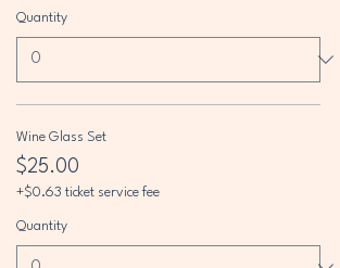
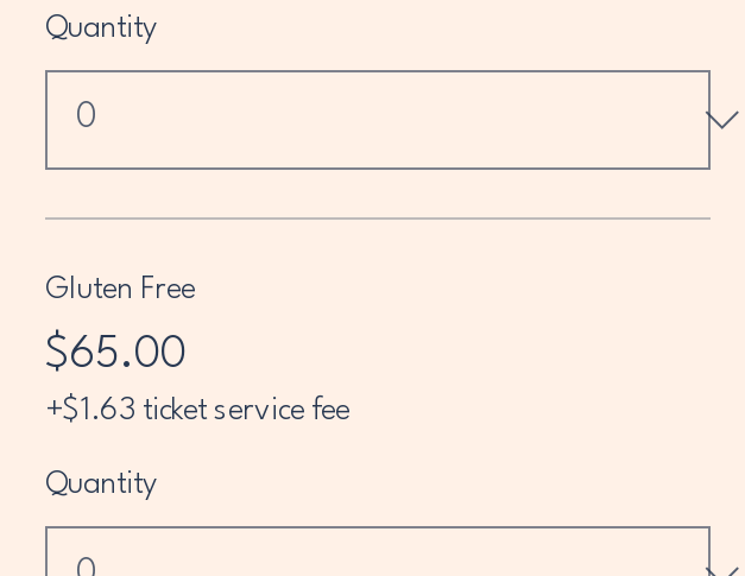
- Wine Glass Set
+ Gluten Free

- $25.00
- +$0.63 ticket service fee
+ $65.00
+ +$1.63 ticket service fee
